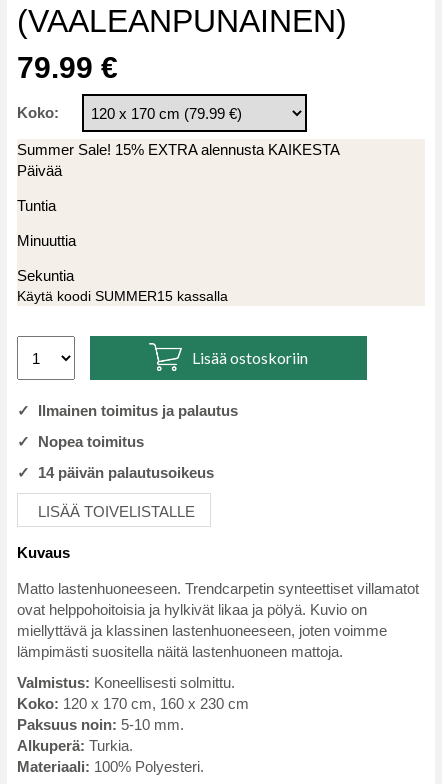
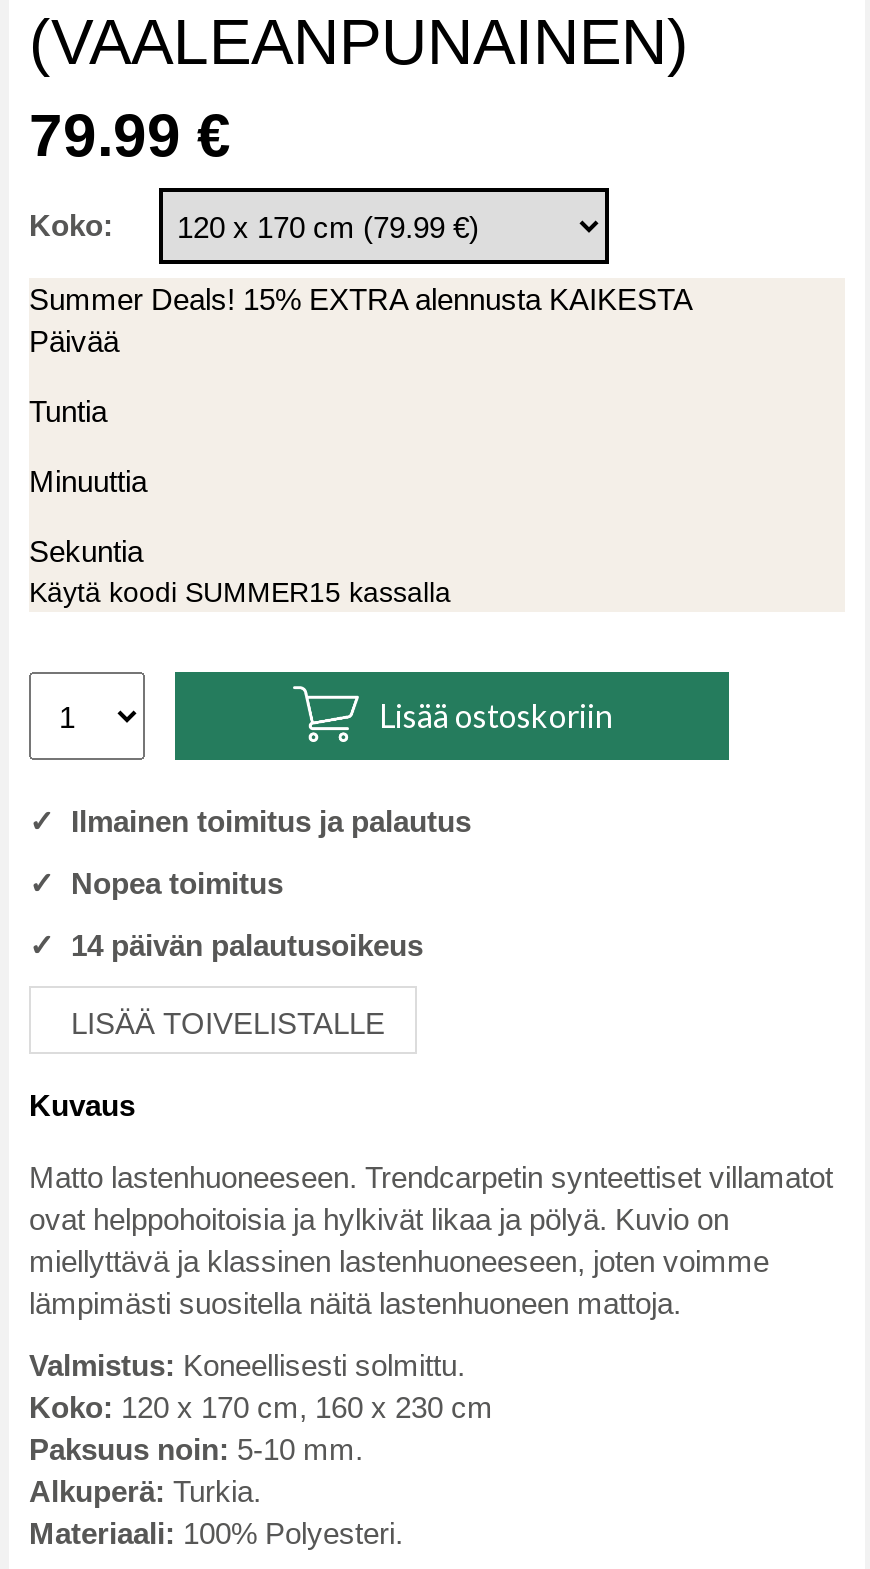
- Summer Sale! 15% EXTRA alennusta KAIKESTA
+ Summer Deals! 15% EXTRA alennusta KAIKESTA
